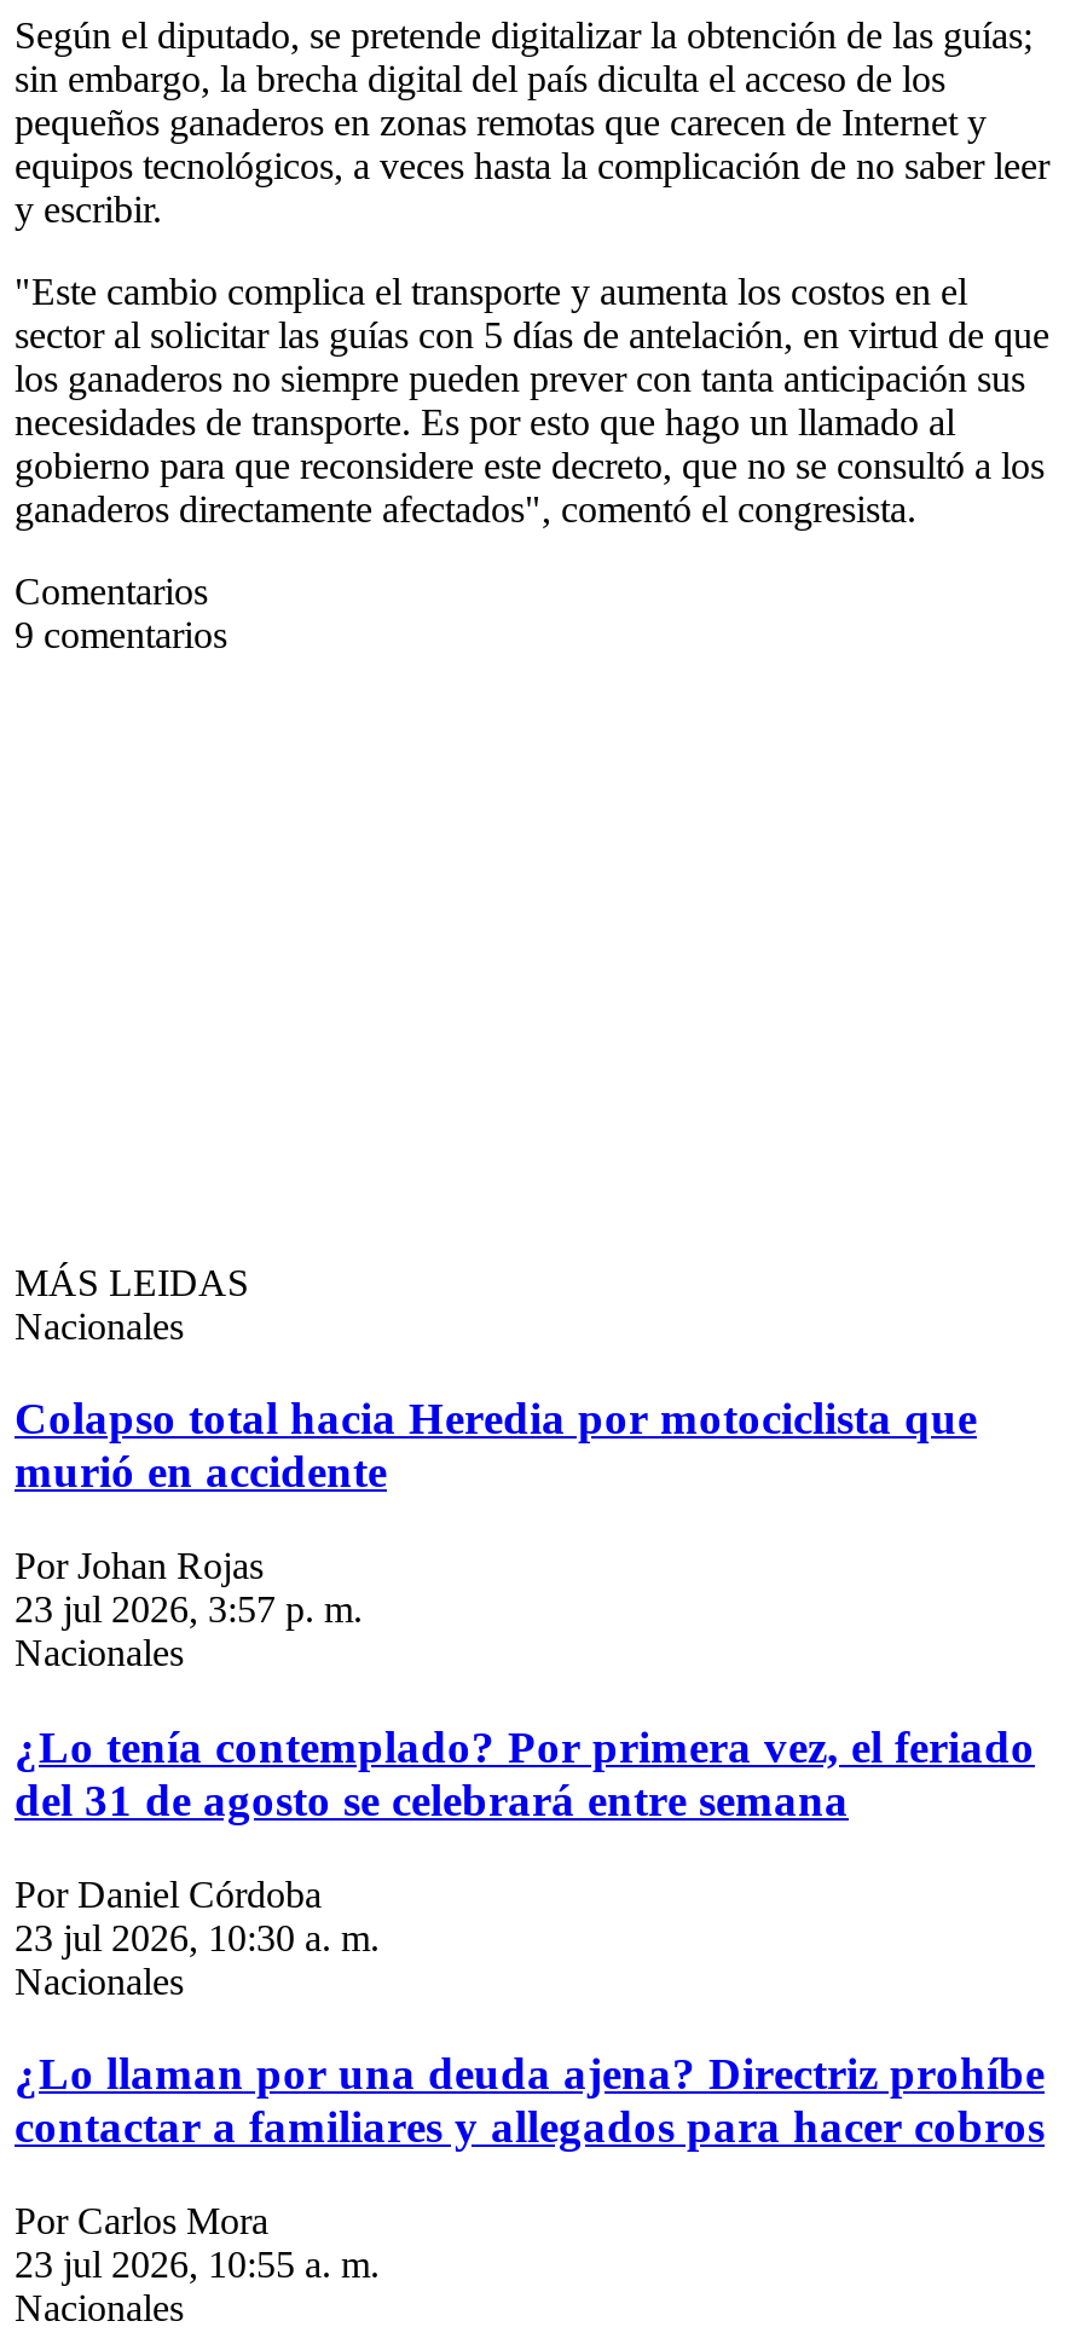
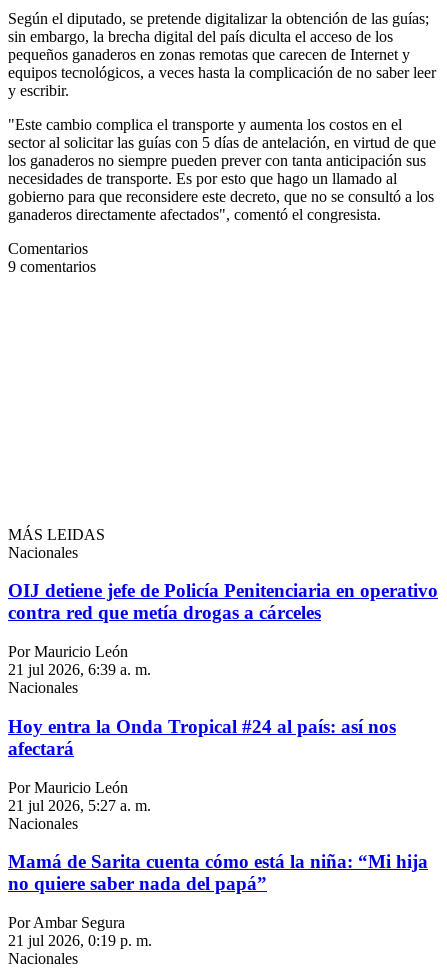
- Colapso total hacia Heredia por motociclista que
- murió en accidente
+ OIJ detiene jefe de Policía Penitenciaria en operativo
+ contra red que metía drogas a cárceles

- Por Johan Rojas
- 23 jul 2026, 3:57 p. m.
+ Por Mauricio León
+ 21 jul 2026, 6:39 a. m.

- ¿Lo tenía contemplado? Por primera vez, el feriado
- del 31 de agosto se celebrará entre semana
+ Hoy entra la Onda Tropical #24 al país: así nos
+ afectará

- Por Daniel Córdoba
- 23 jul 2026, 10:30 a. m.
+ Por Mauricio León
+ 21 jul 2026, 5:27 a. m.

- ¿Lo llaman por una deuda ajena? Directriz prohíbe
- contactar a familiares y allegados para hacer cobros
+ Mamá de Sarita cuenta cómo está la niña: “Mi hija
+ no quiere saber nada del papá”

- Por Carlos Mora
- 23 jul 2026, 10:55 a. m.
+ Por Ambar Segura
+ 21 jul 2026, 0:19 p. m.
